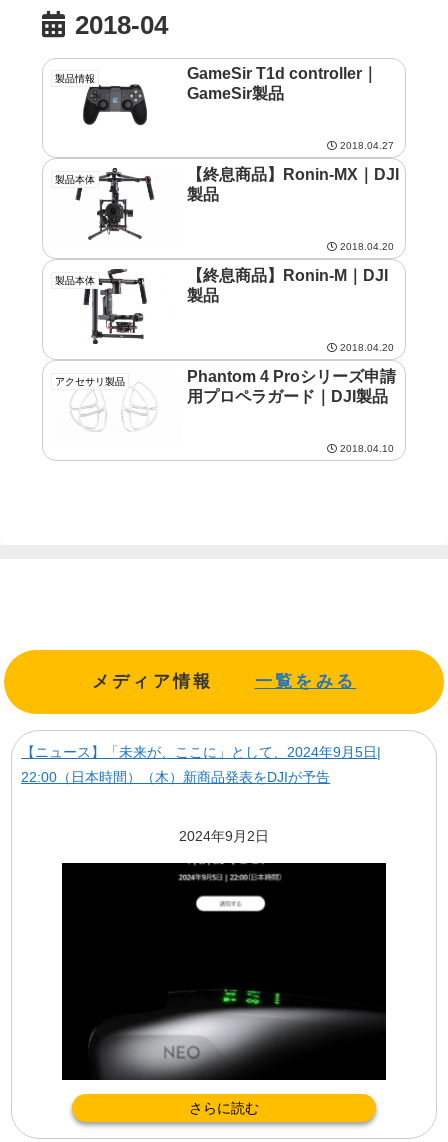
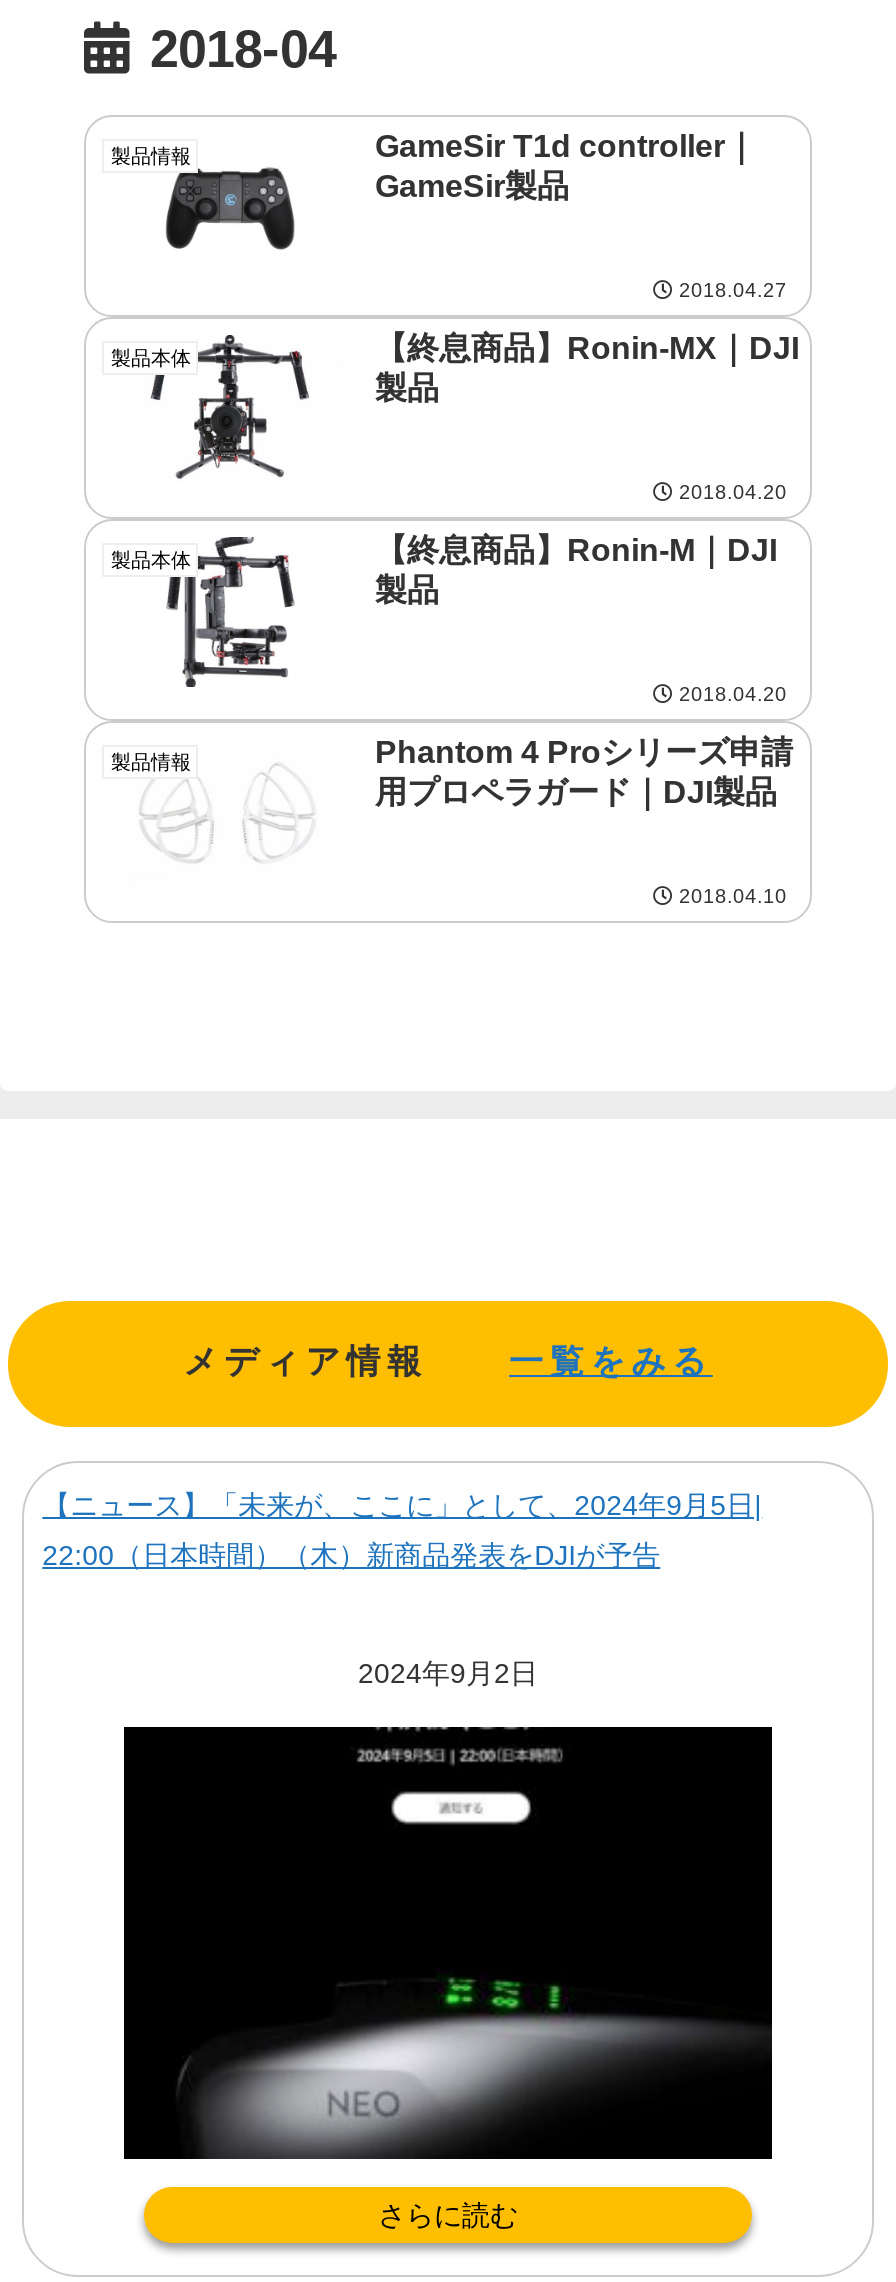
- アクセサリ製品
+ 製品情報
